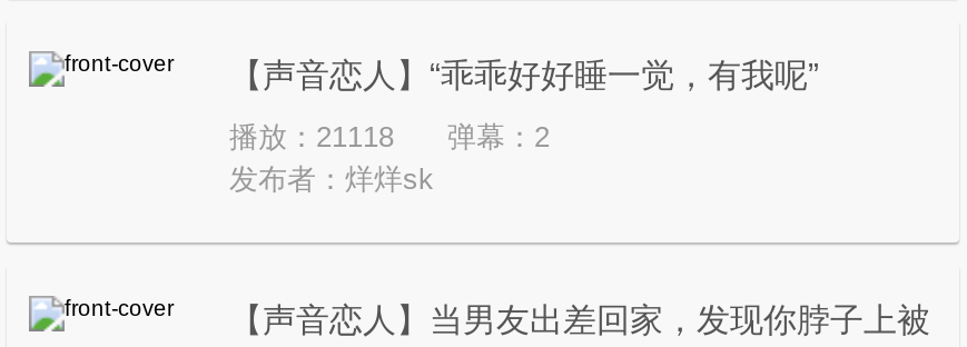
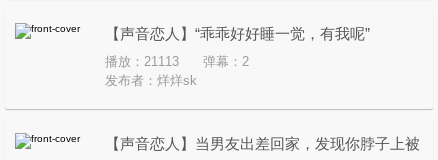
- 播放：21118 弹幕：2
+ 播放：21113 弹幕：2
